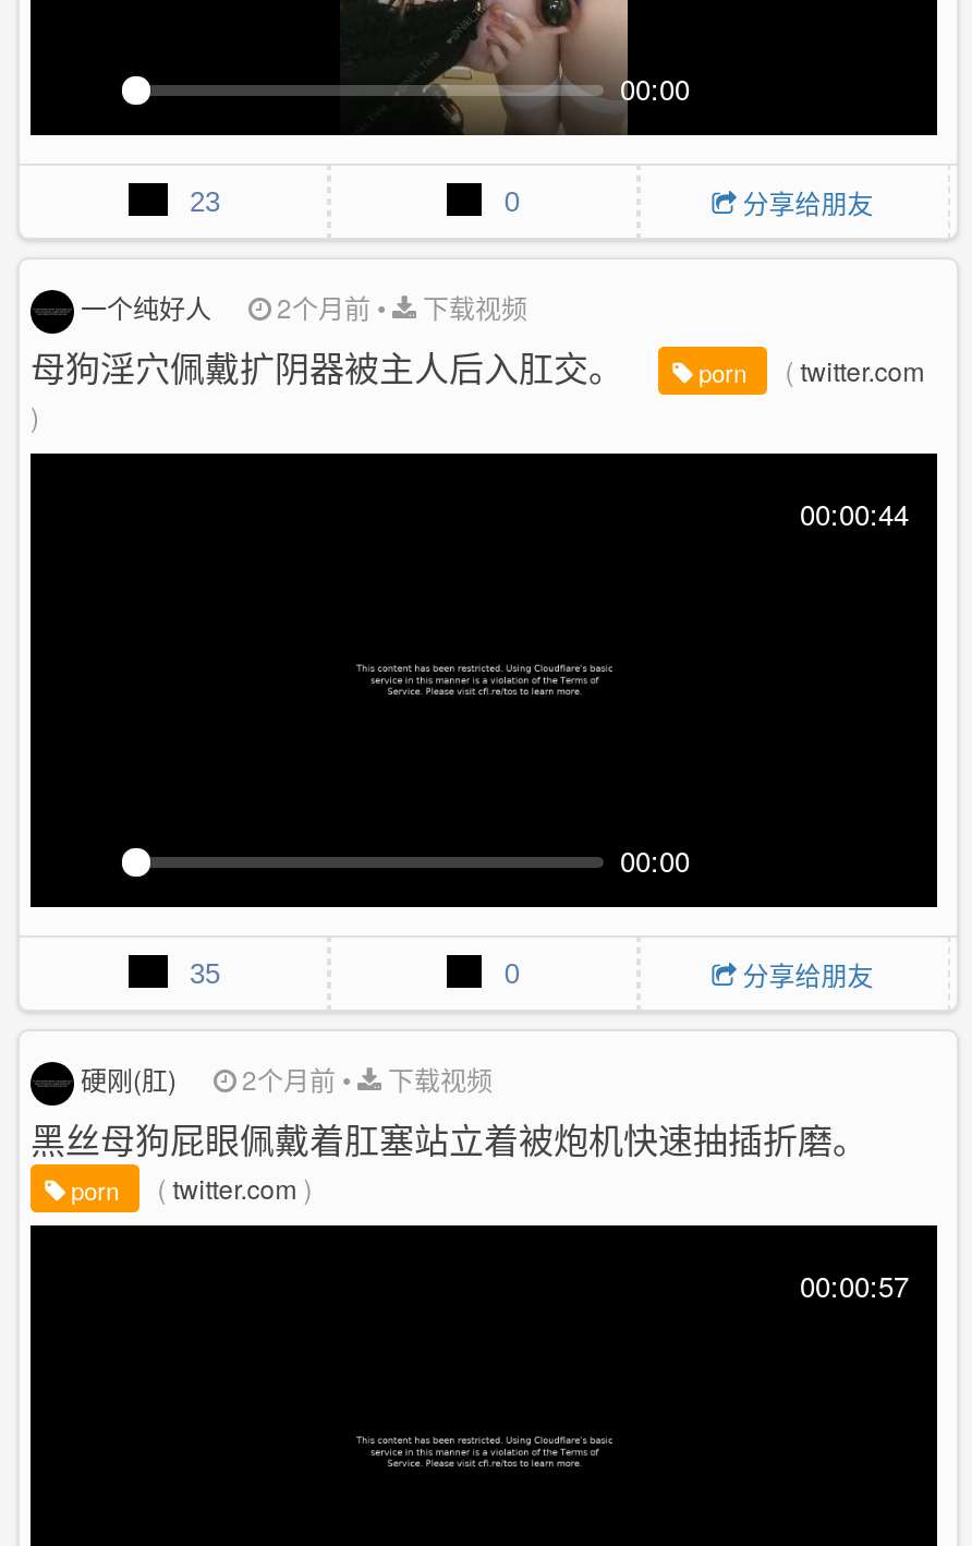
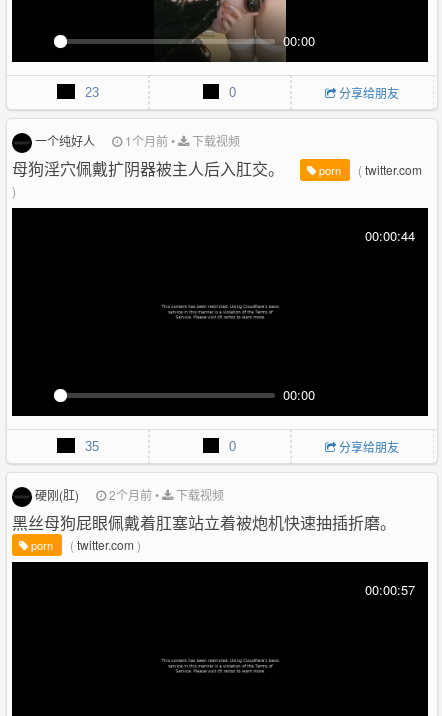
- 一个纯好人 2个月前• 下载视频
+ 一个纯好人 1个月前• 下载视频
